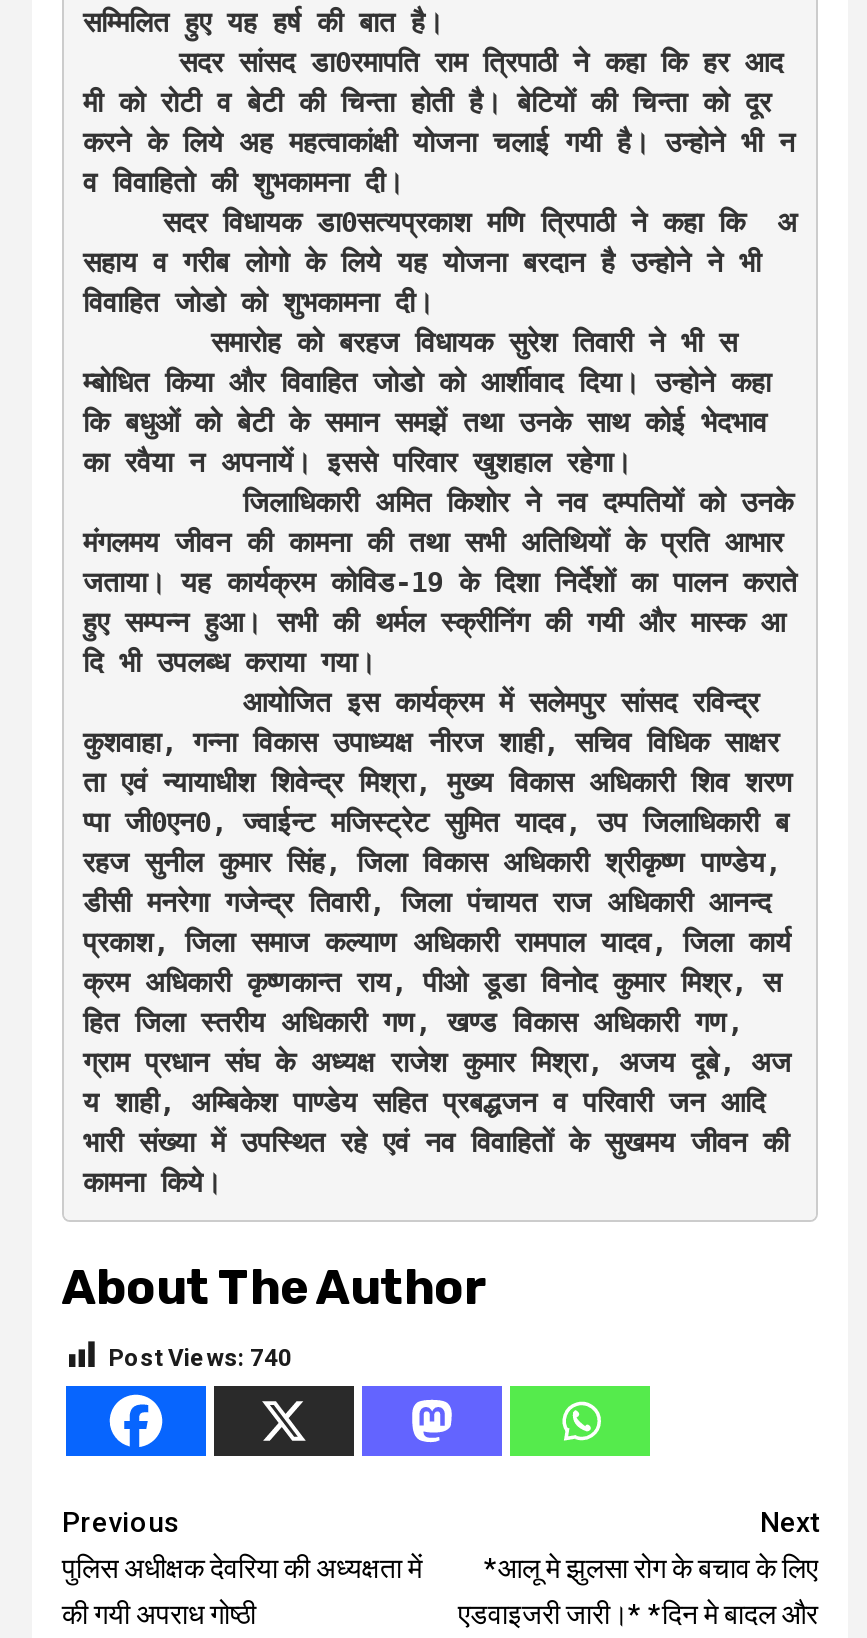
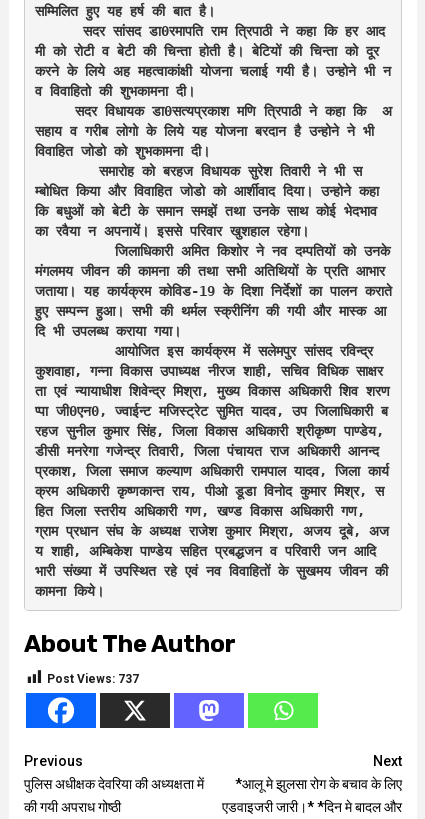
- Post Views: 740
+ Post Views: 737
